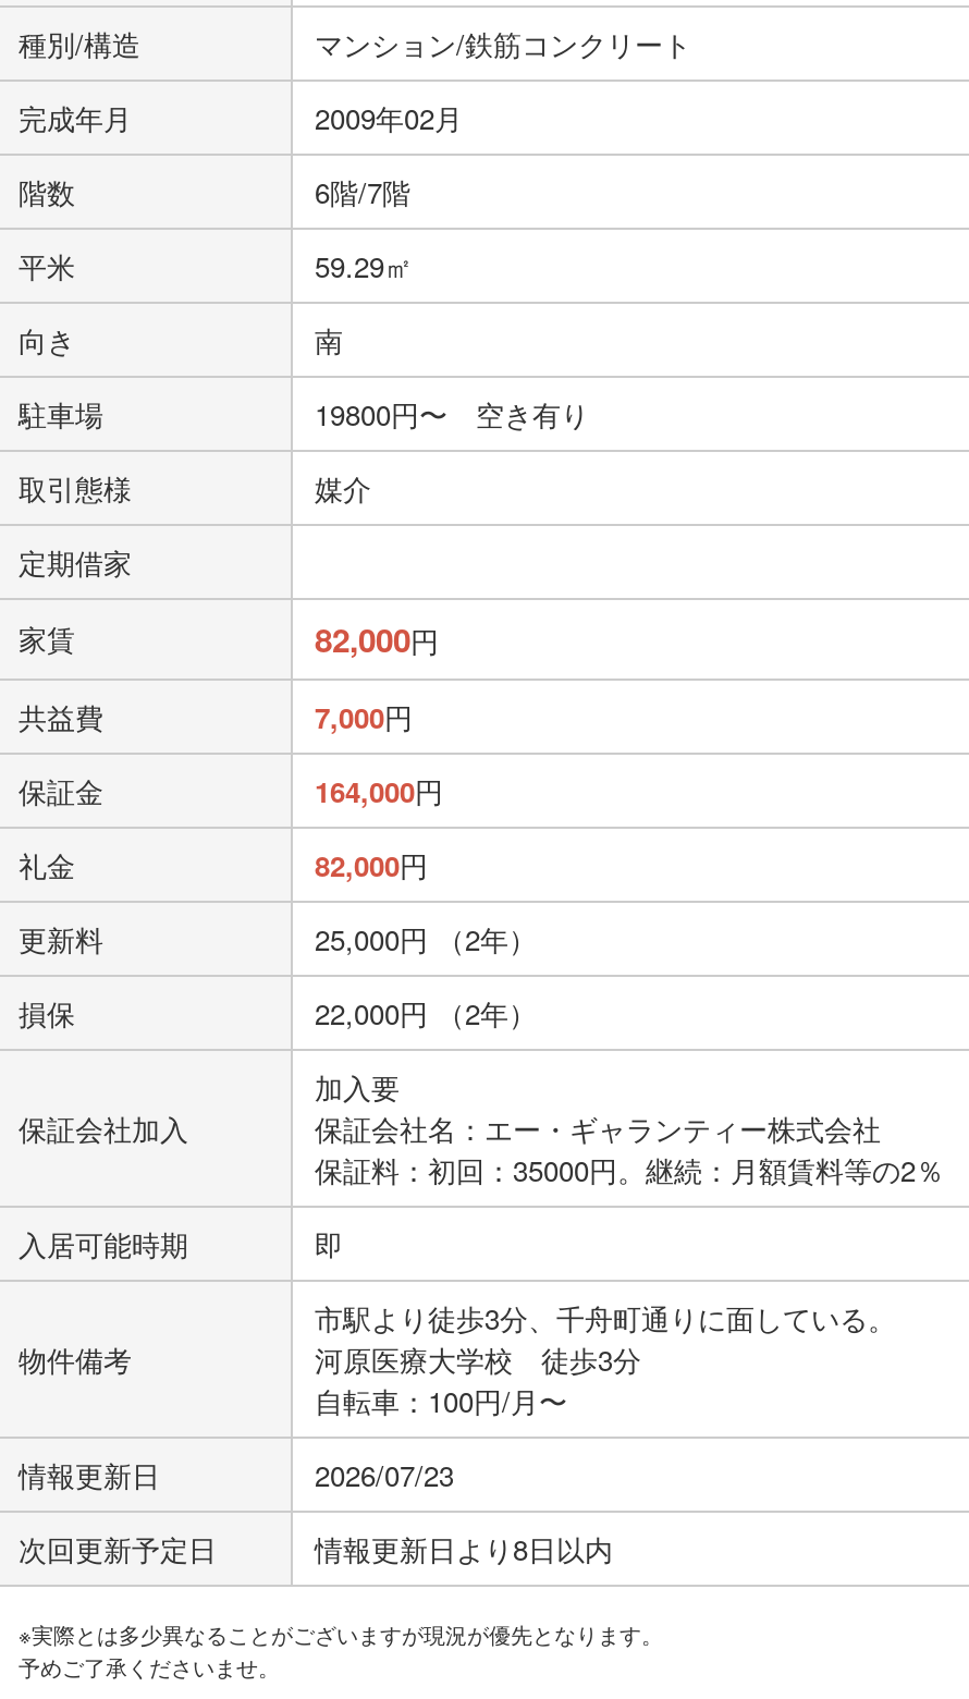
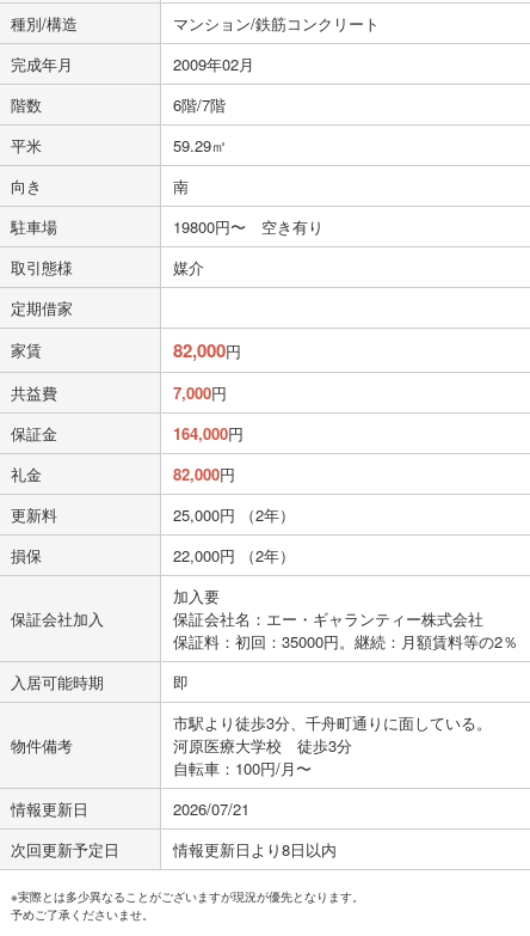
- 2026/07/23
+ 2026/07/21
